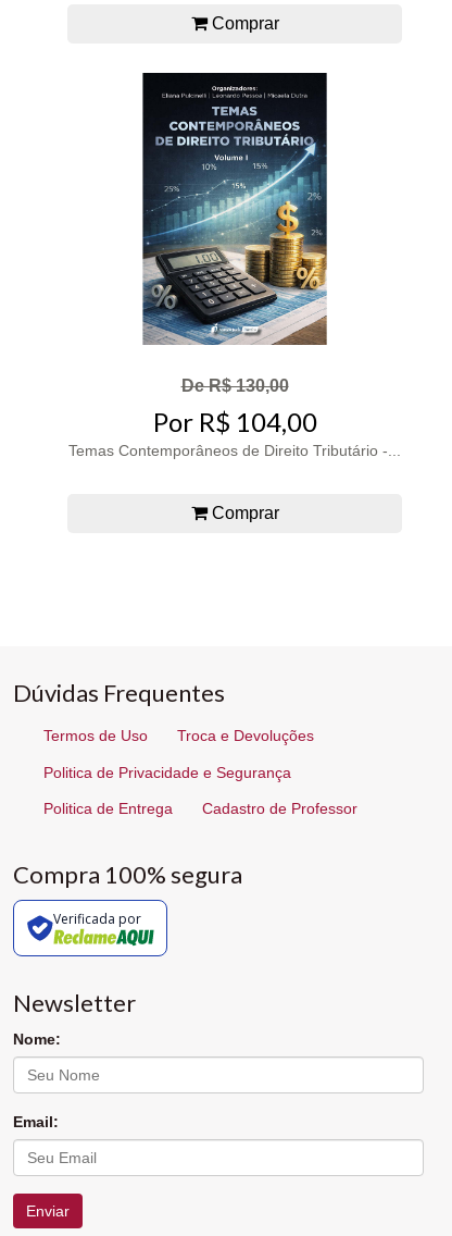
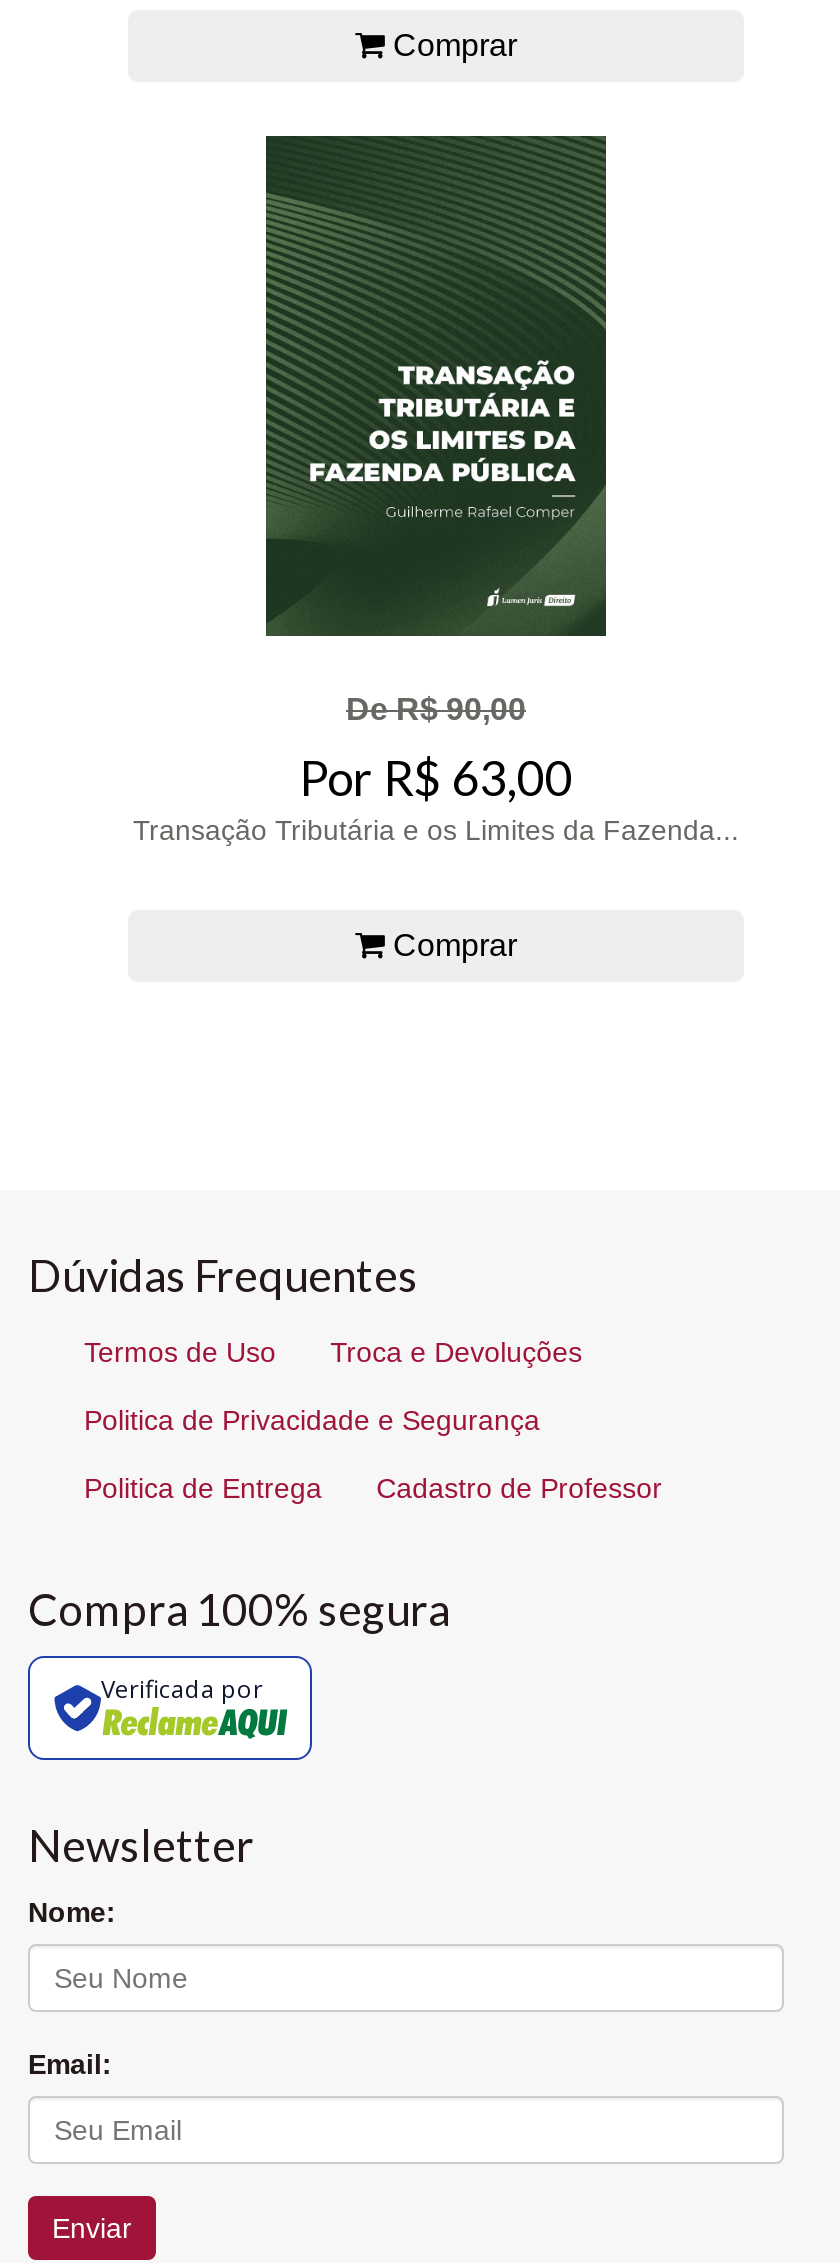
- [image]
- De R$ 130,00
- Por R$ 104,00
- Temas Contemporâneos de Direito Tributário -...
+ [image]
+ De R$ 90,00
+ Por R$ 63,00
+ Transação Tributária e os Limites da Fazenda...
